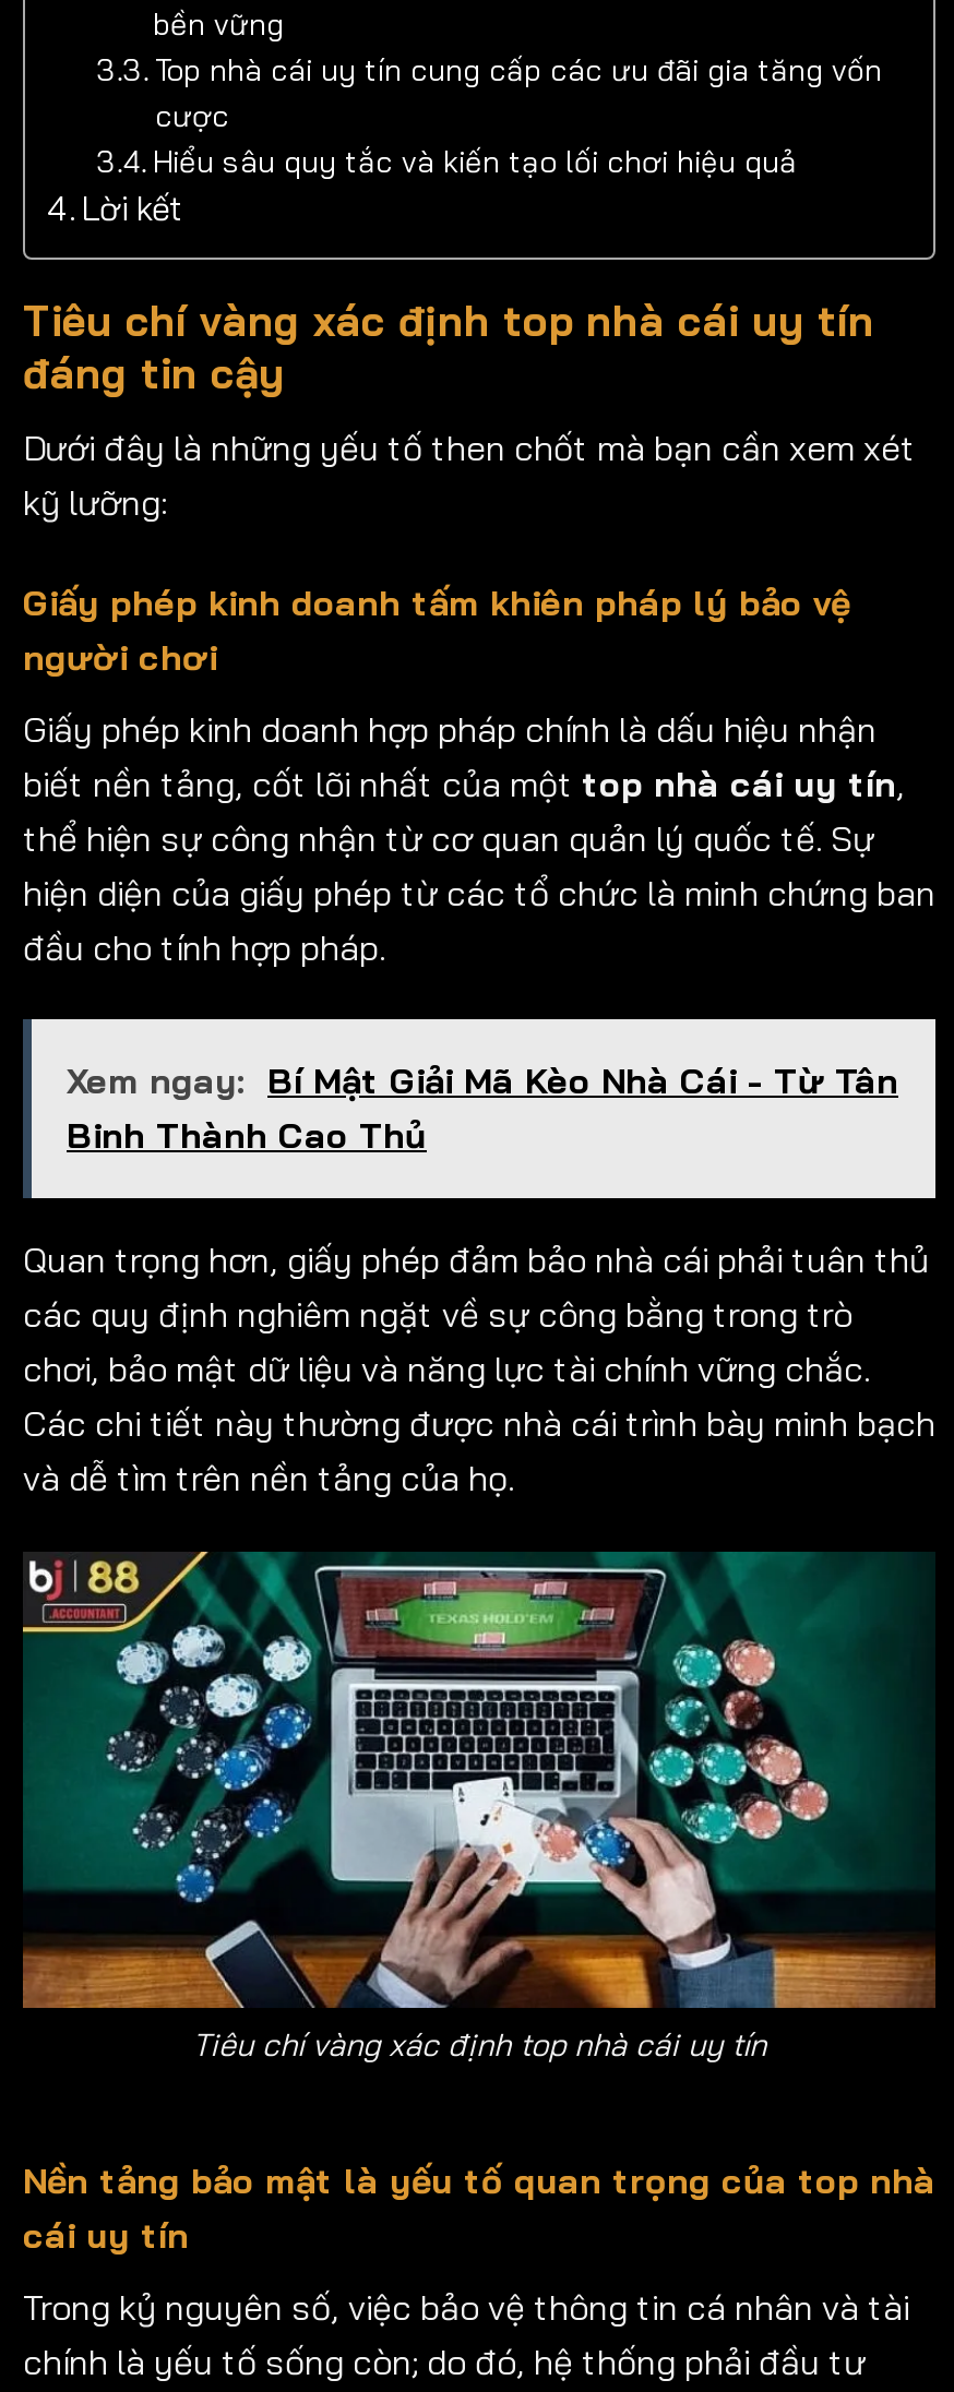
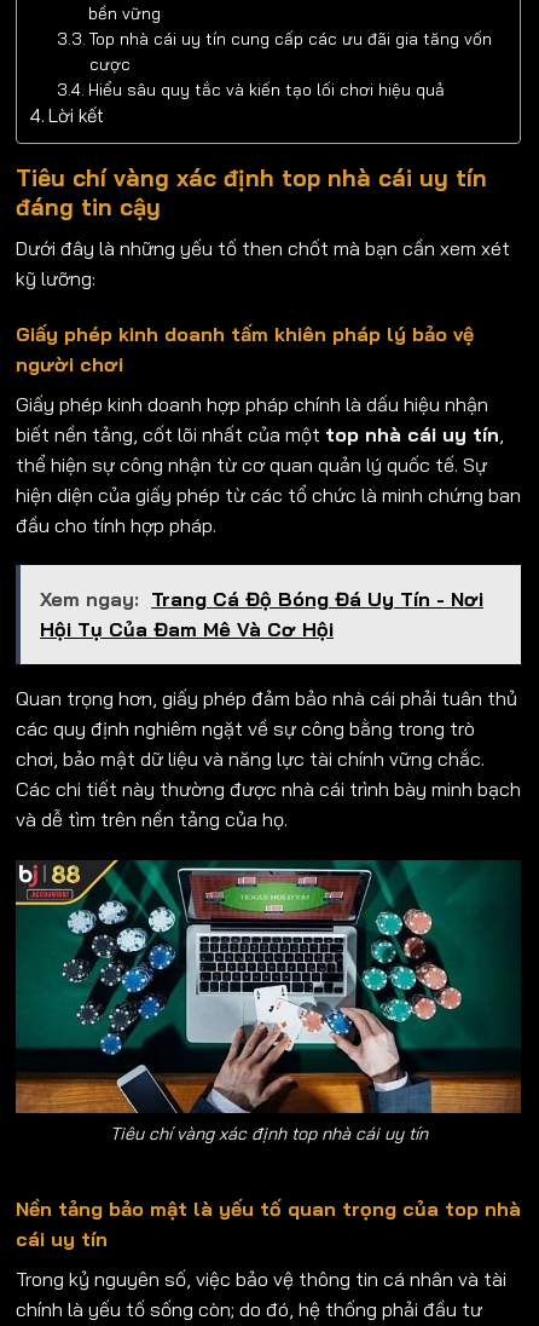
- Xem ngay: Bí Mật Giải Mã Kèo Nhà Cái - Từ Tân
- Binh Thành Cao Thủ
+ Xem ngay: Trang Cá Độ Bóng Đá Uy Tín - Nơi
+ Hội Tụ Của Đam Mê Và Cơ Hội
